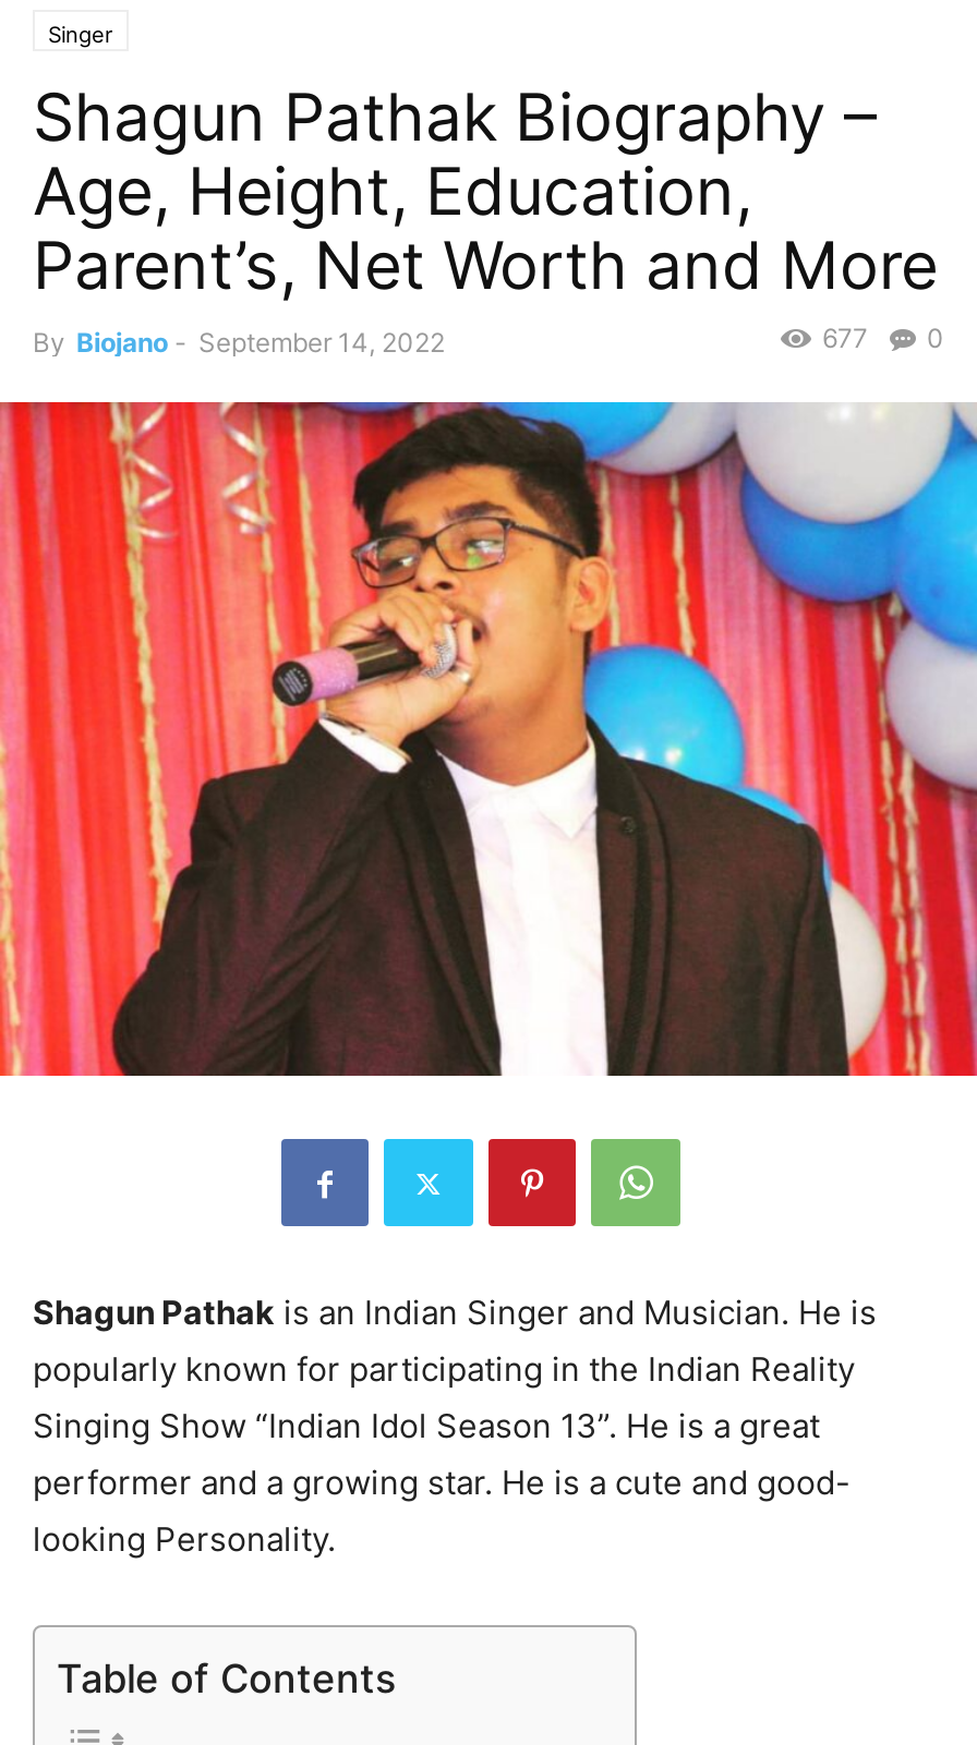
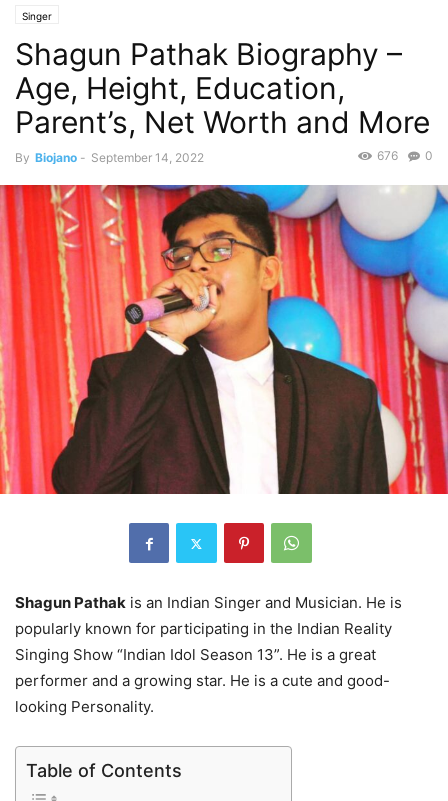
- 677 0
+ 676 0
